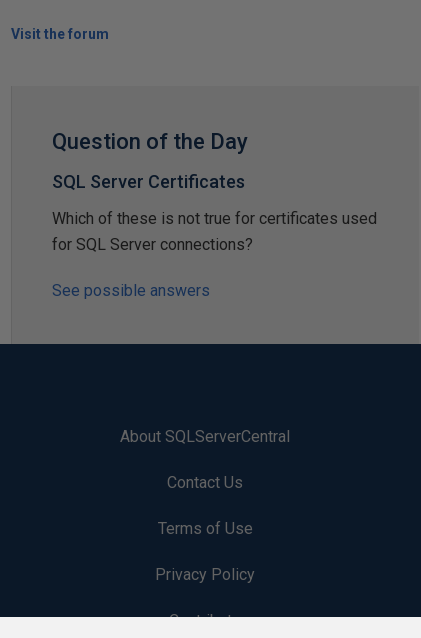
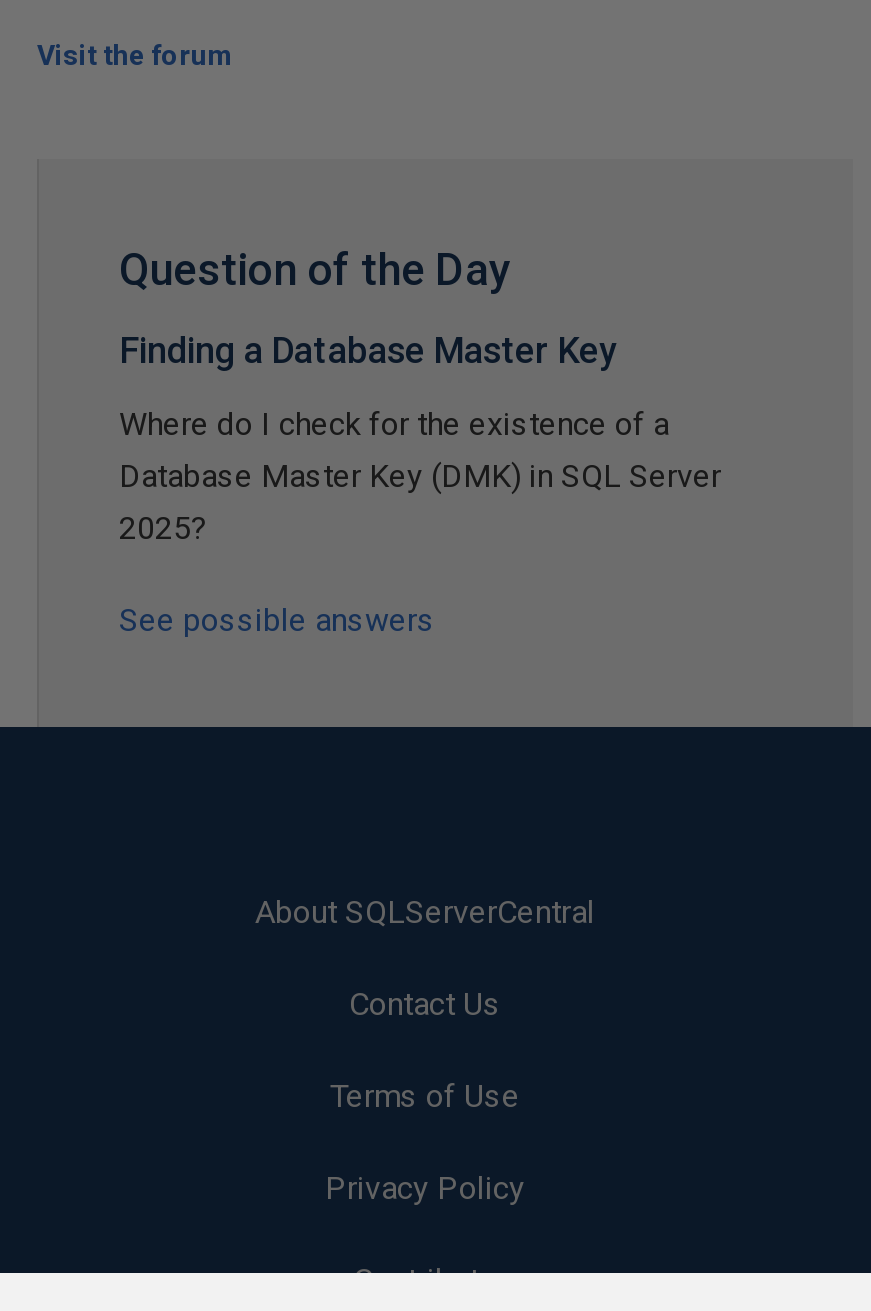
- SQL Server Certificates
+ Finding a Database Master Key

- Which of these is not true for certificates used
- for SQL Server connections?
+ Where do I check for the existence of a
+ Database Master Key (DMK) in SQL Server
+ 2025?
